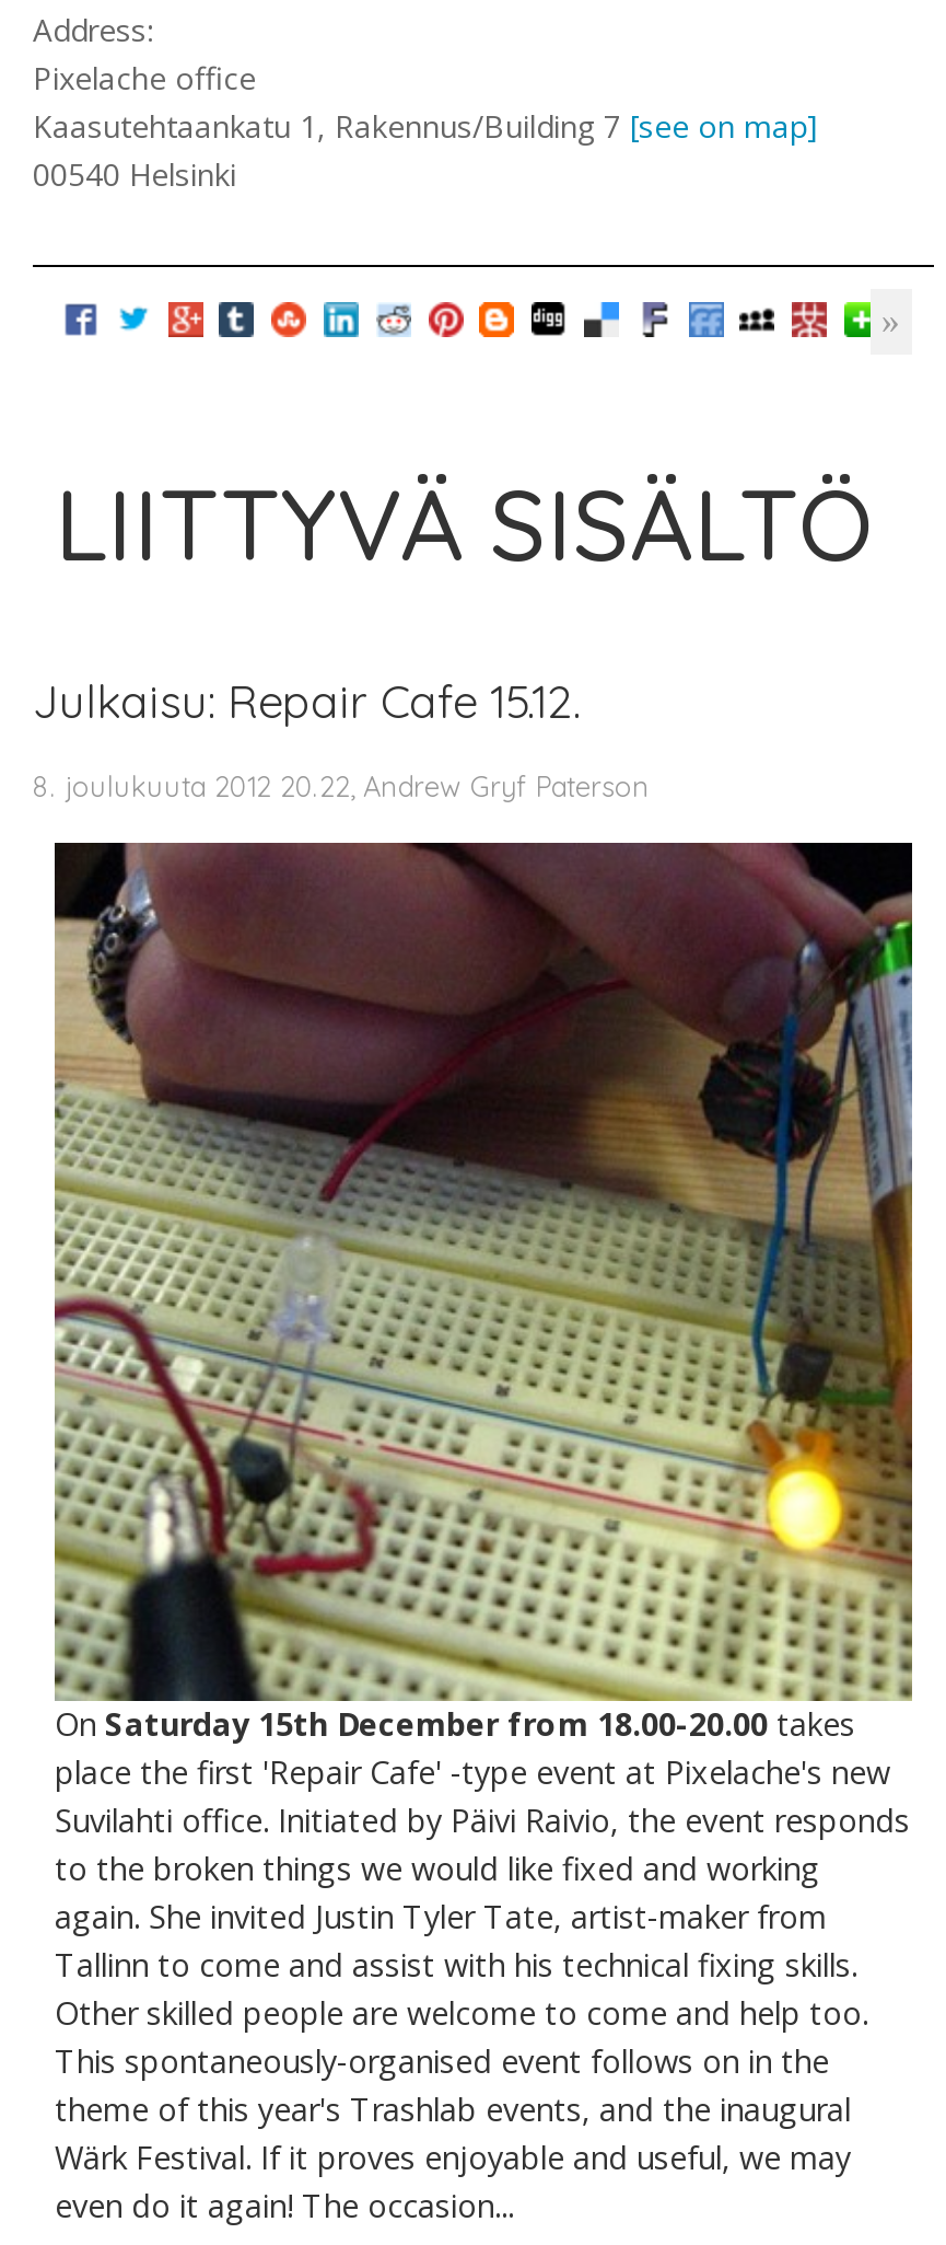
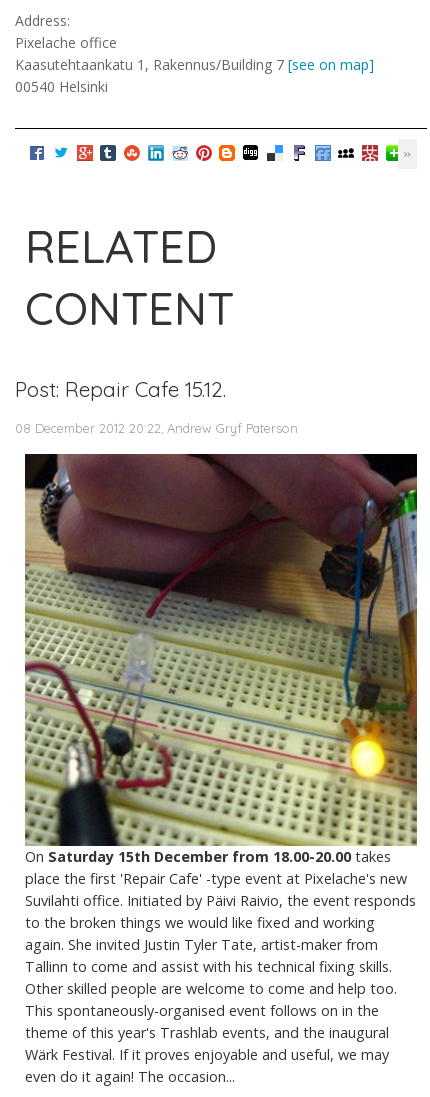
- LIITTYVÄ SISÄLTÖ
+ RELATED
+ CONTENT

- Julkaisu: Repair Cafe 15.12.
+ Post: Repair Cafe 15.12.

- 8. joulukuuta 2012 20.22, Andrew Gryf Paterson
+ 08 December 2012 20:22, Andrew Gryf Paterson
